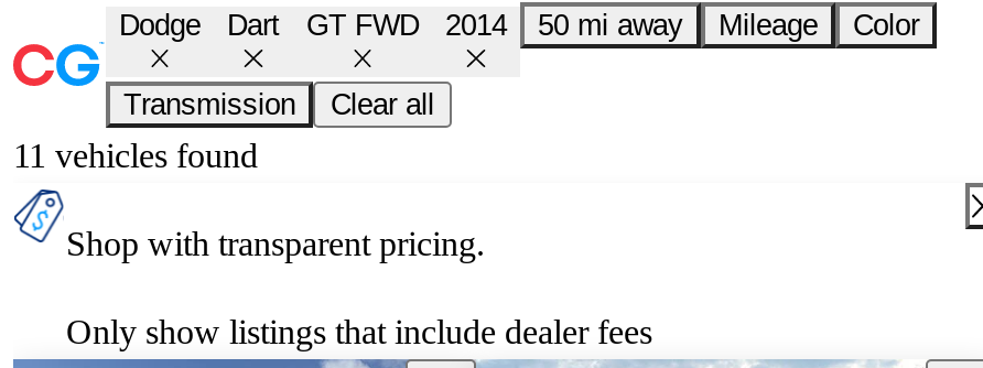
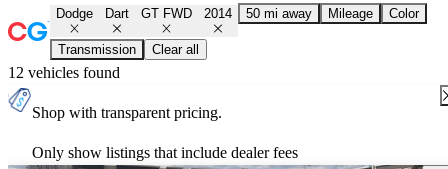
- 11 vehicles found
+ 12 vehicles found
